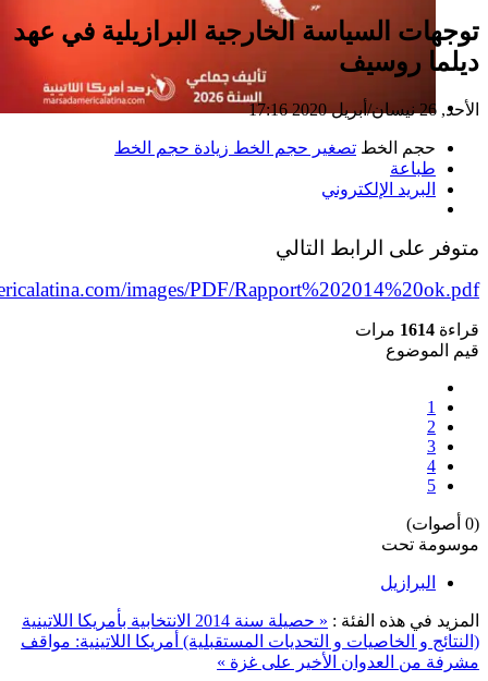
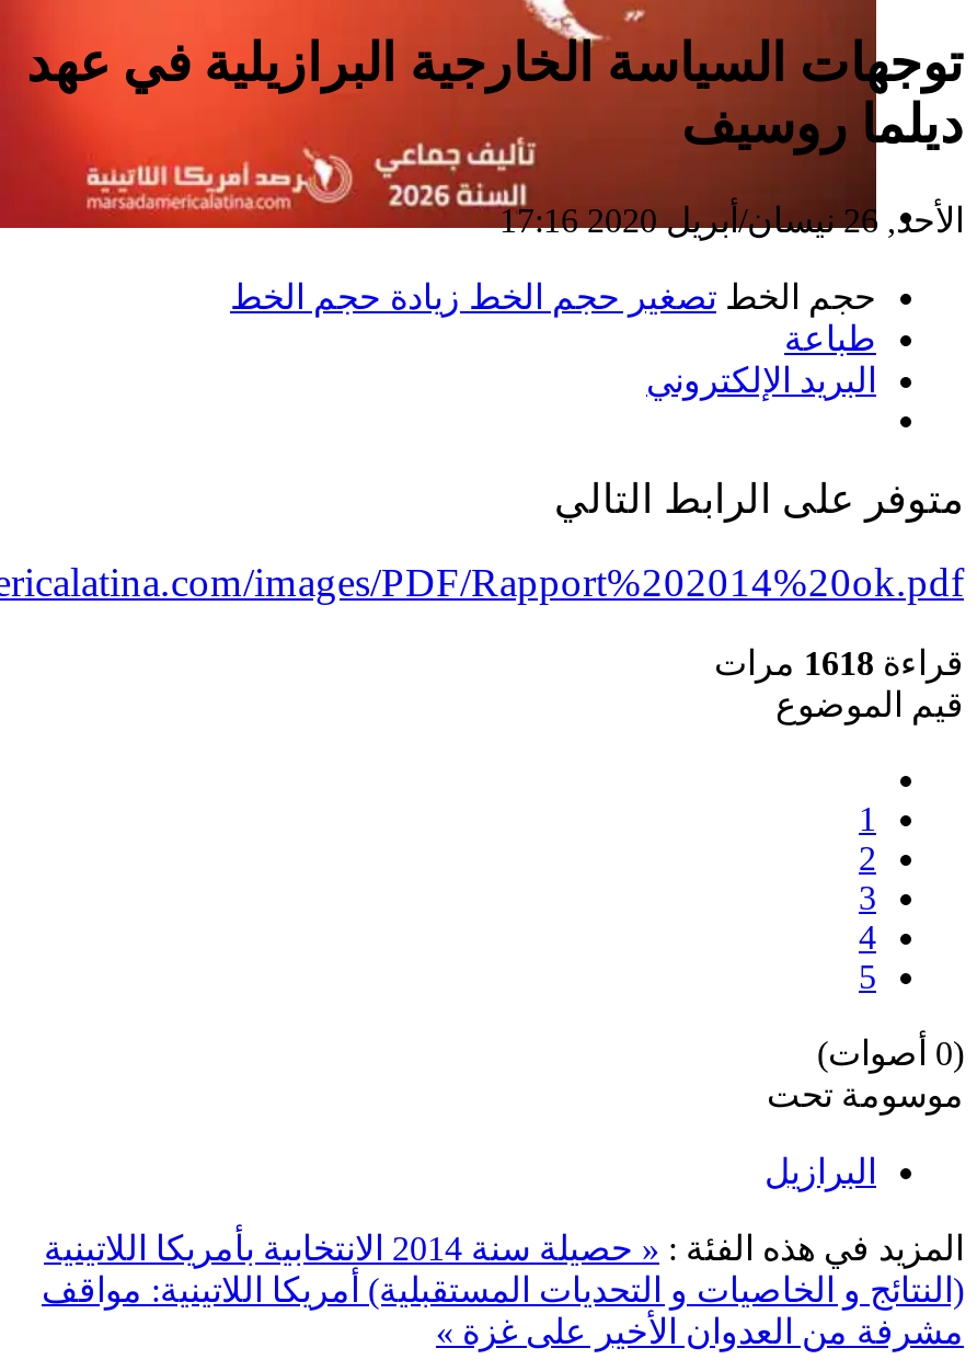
- قراءة 1614 مرات
+ قراءة 1618 مرات
